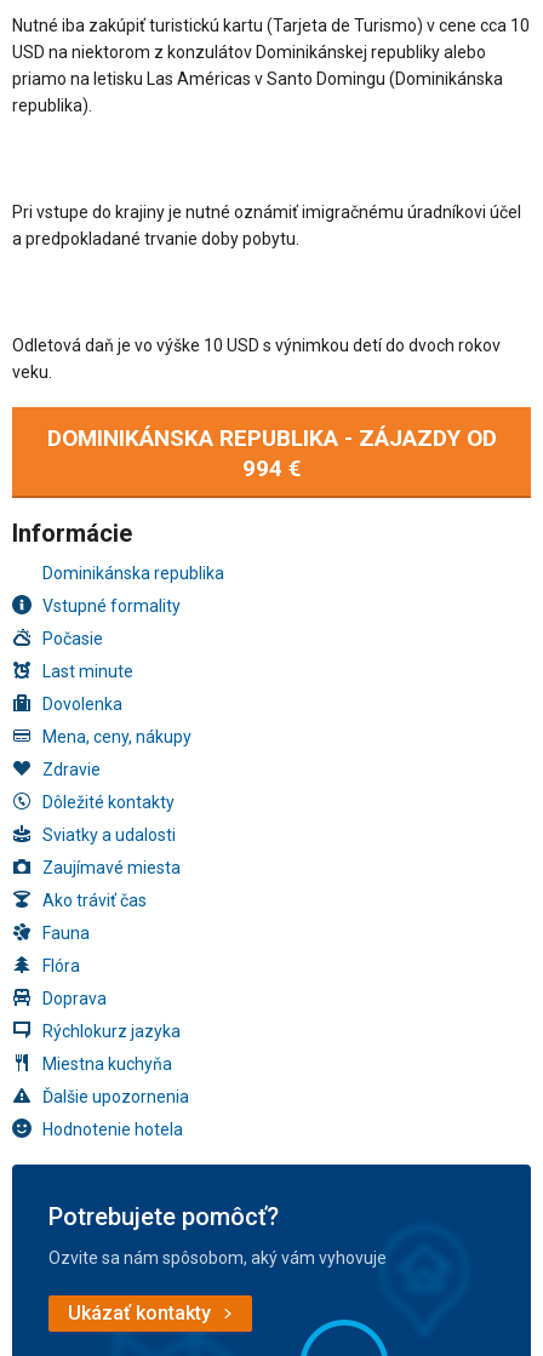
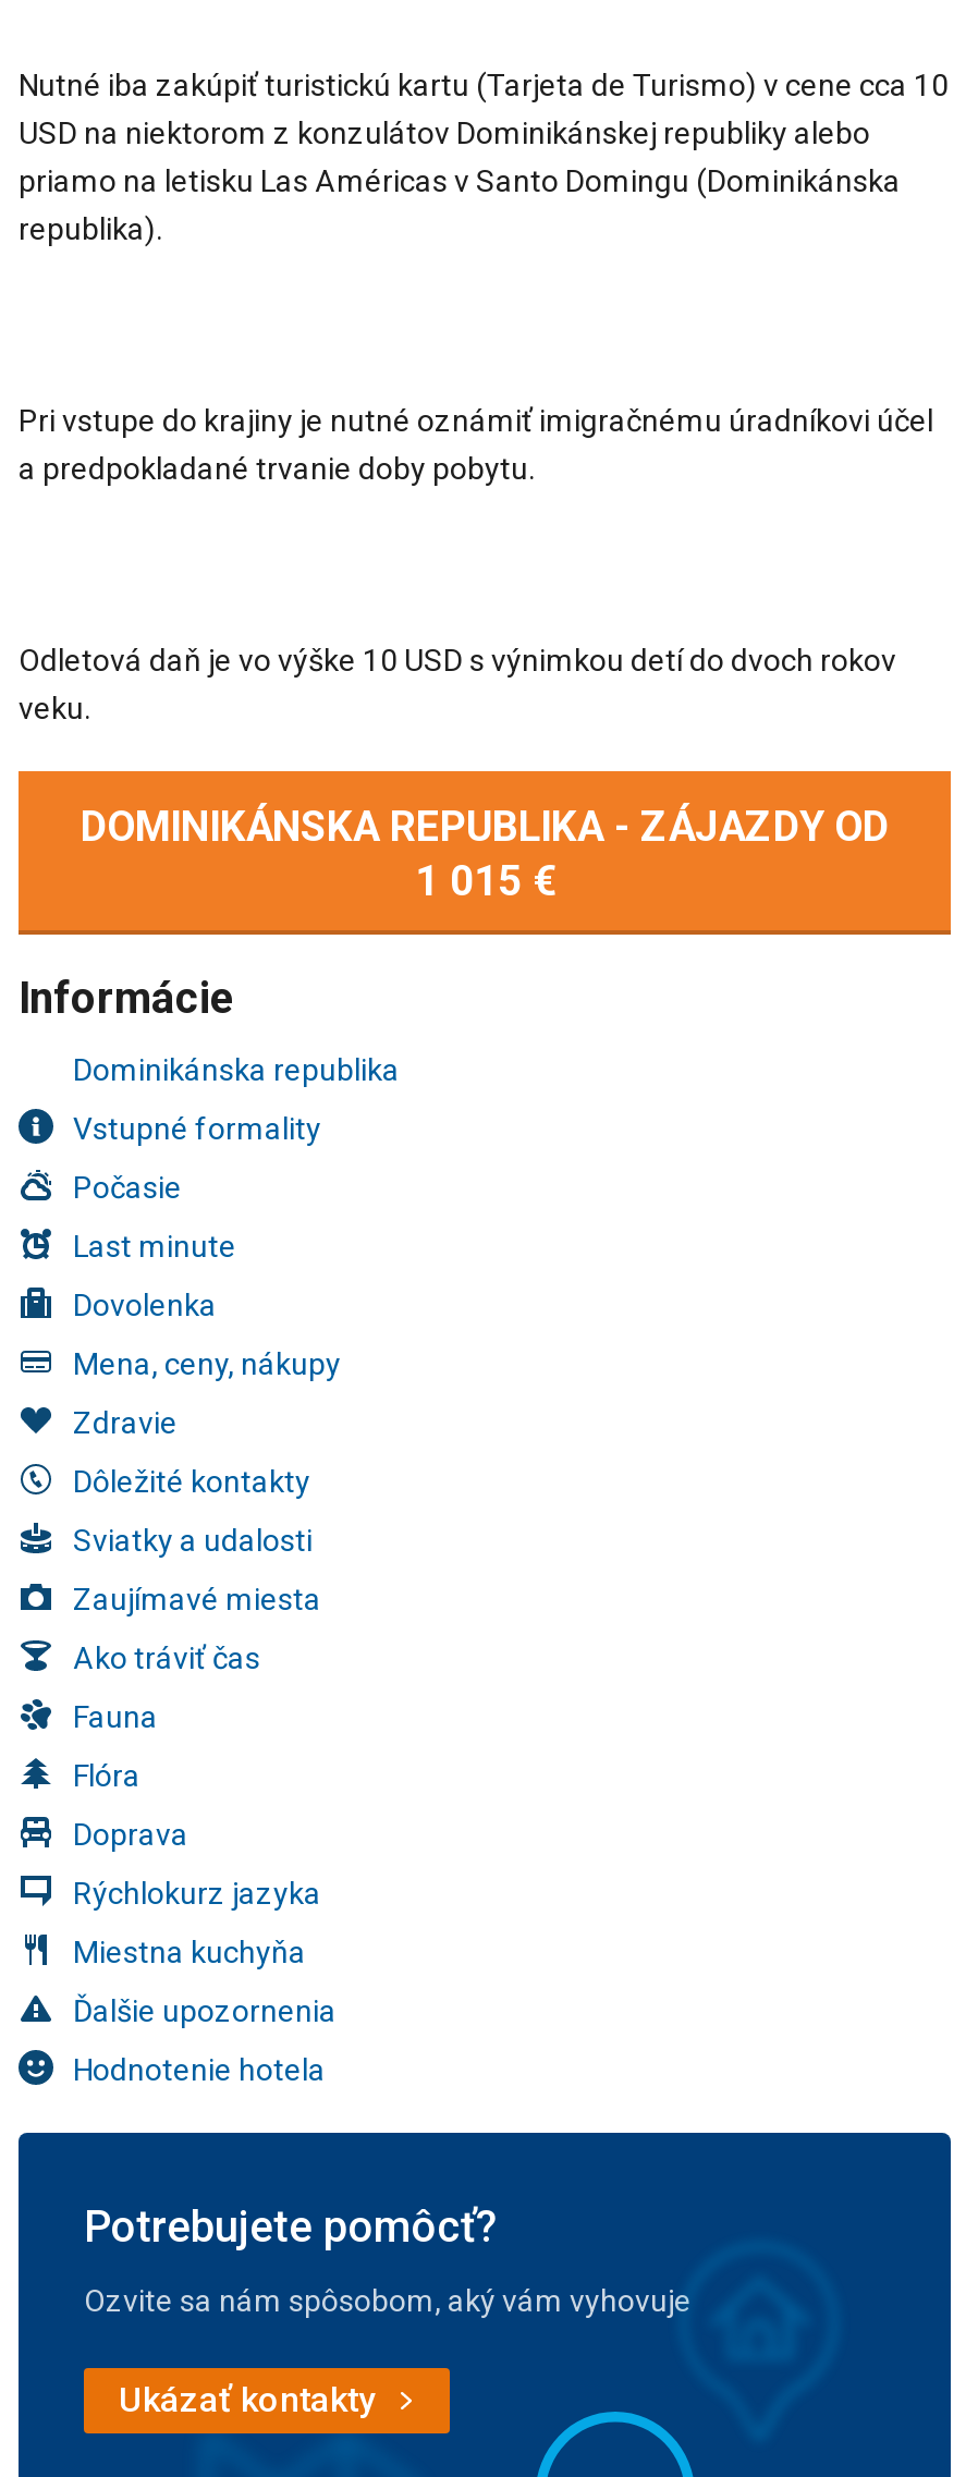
- 994 €
+ 1 015 €
